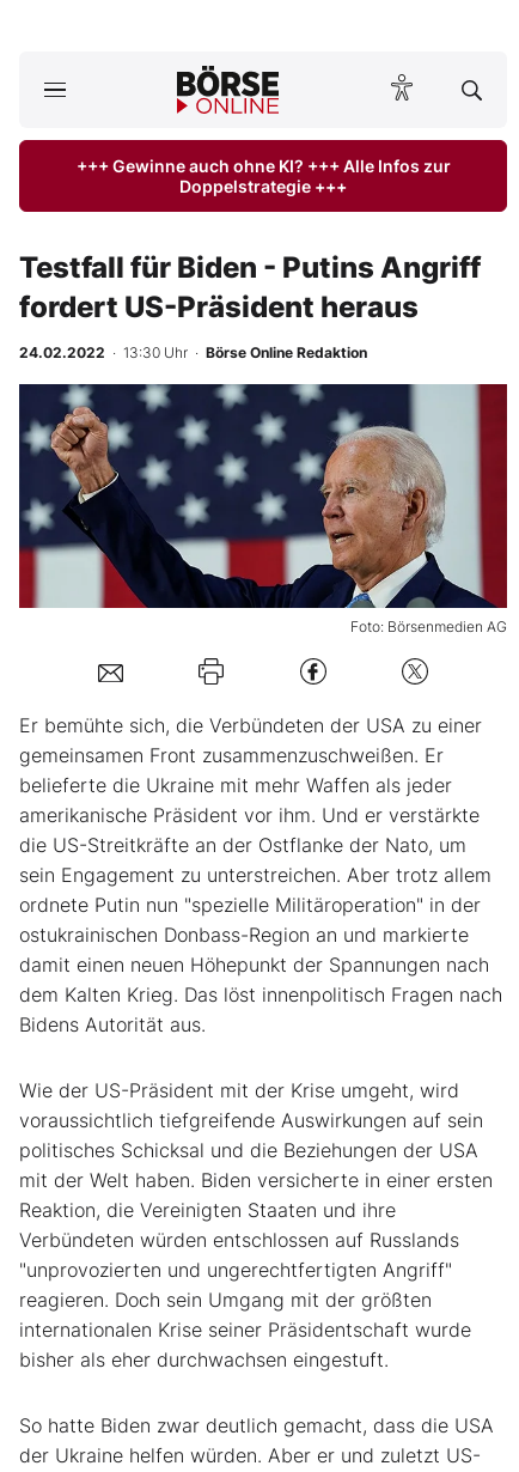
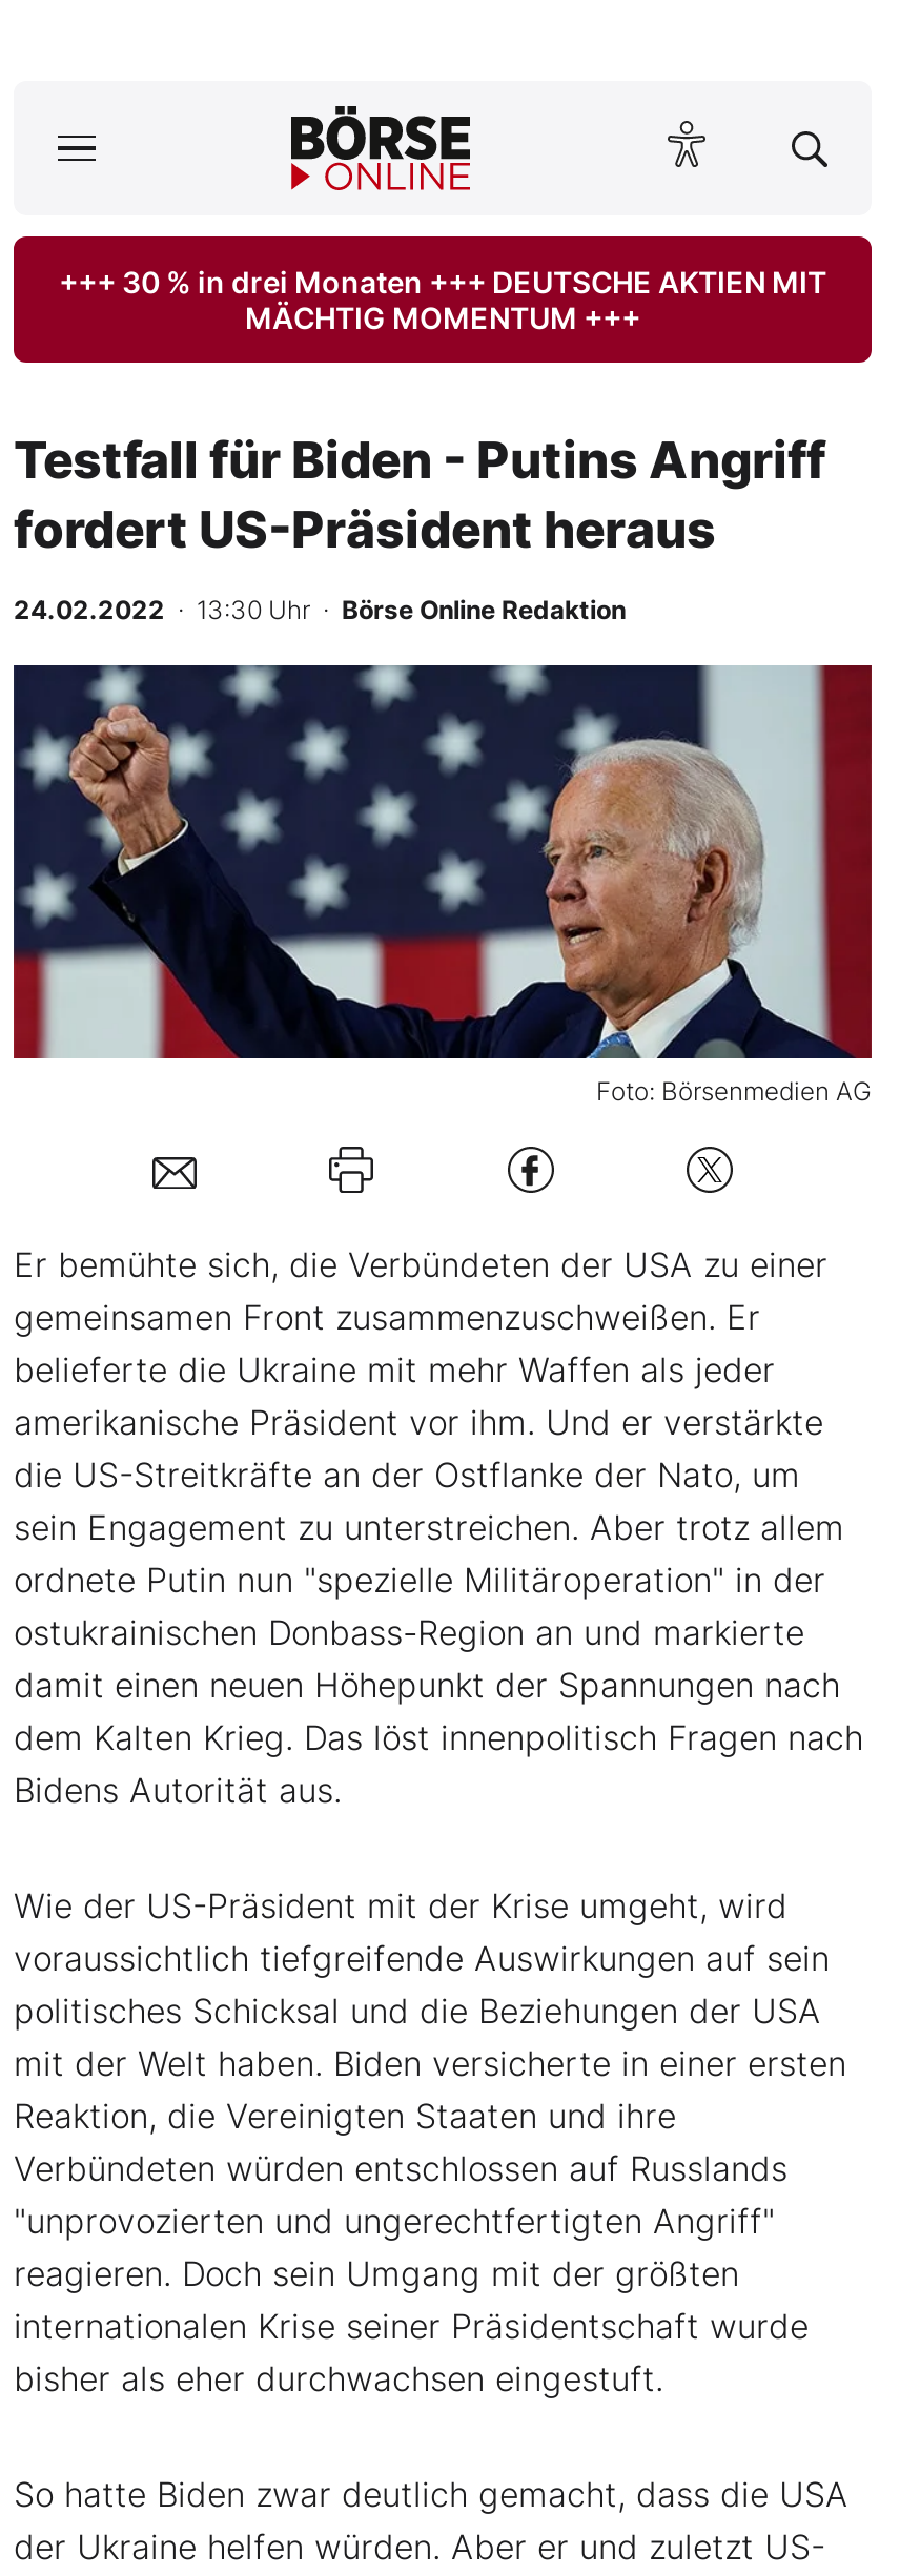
- +++ Gewinne auch ohne KI? +++ Alle Infos zur
- Doppelstrategie +++
+ +++ 30 % in drei Monaten +++ DEUTSCHE AKTIEN MIT
+ MÄCHTIG MOMENTUM +++
